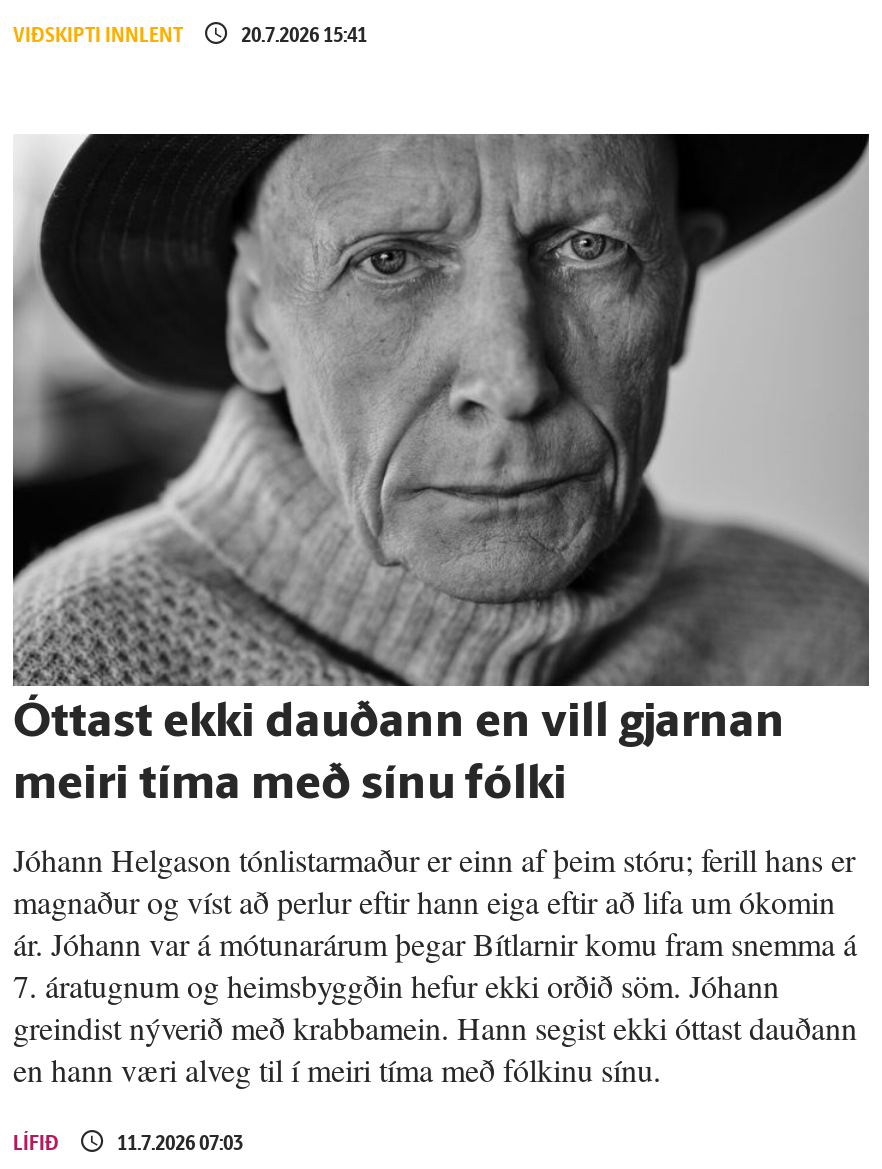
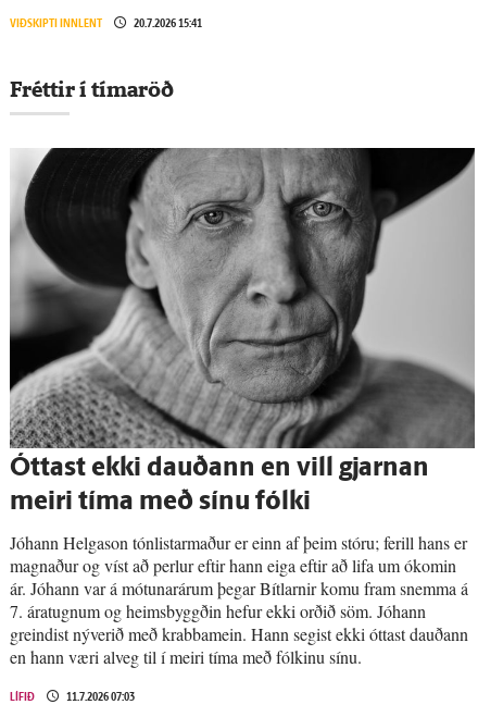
+ Fréttir í tímaröð
